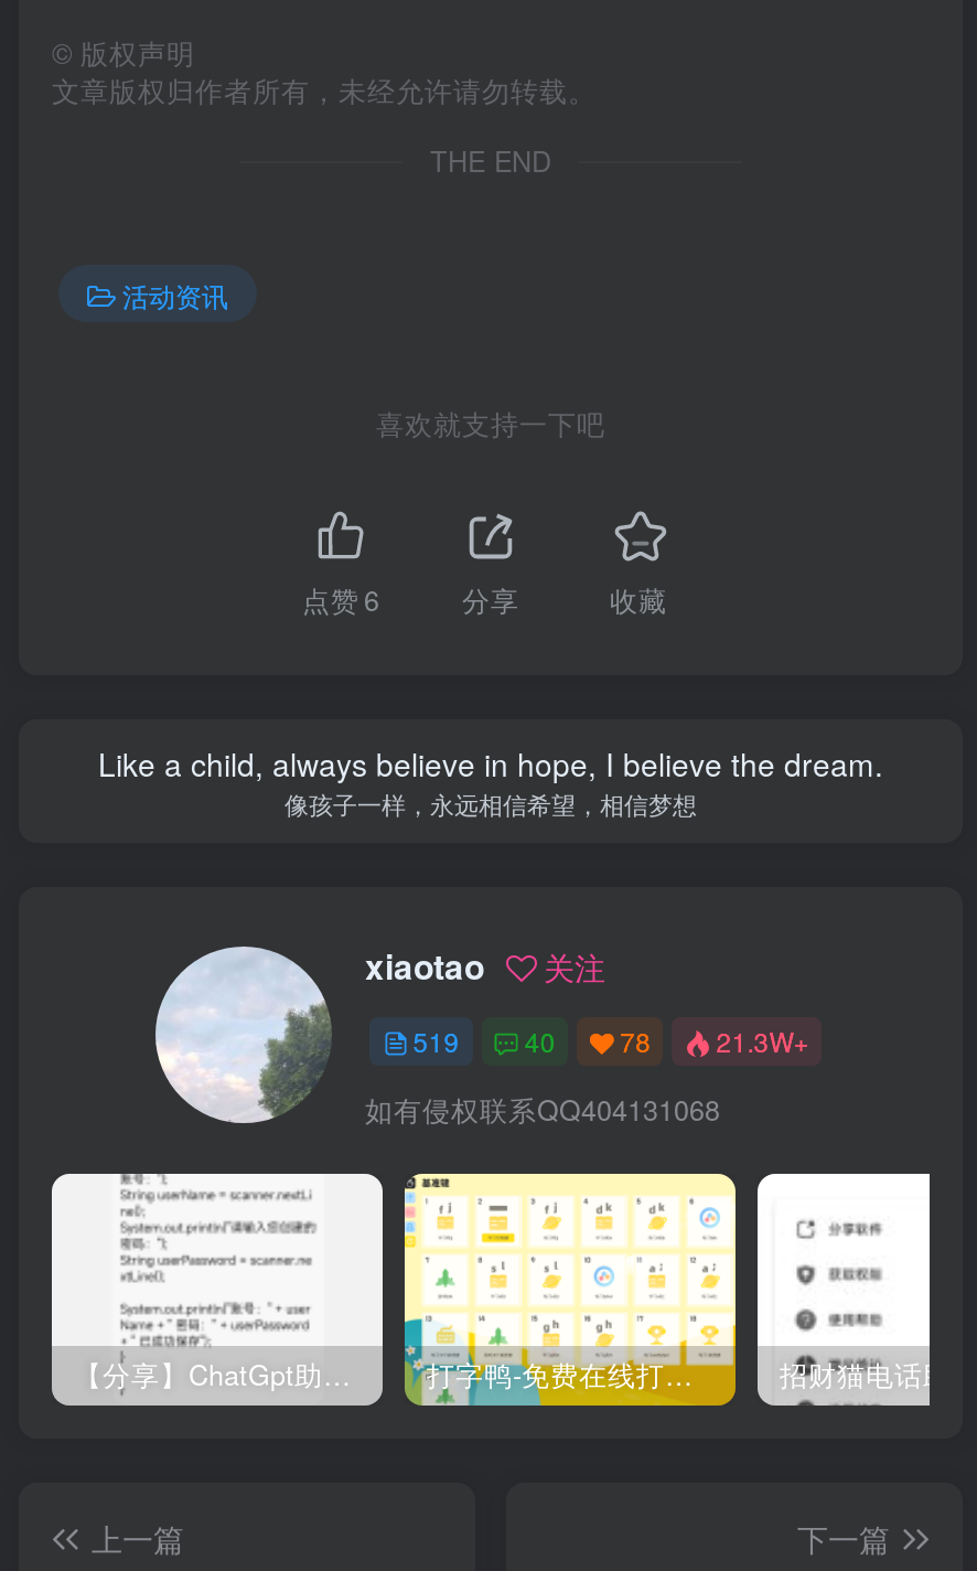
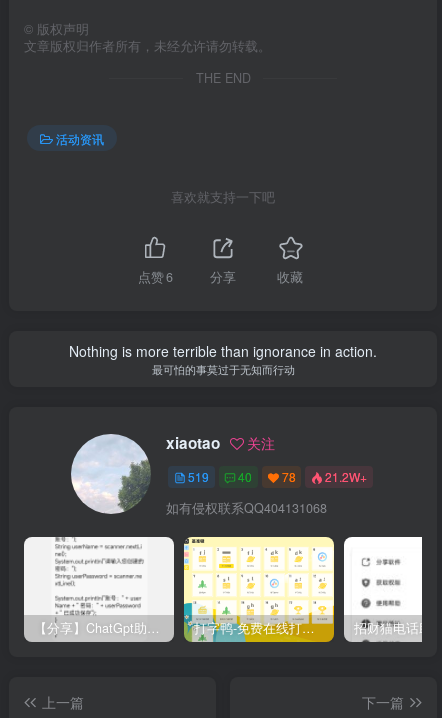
- Like a child, always believe in hope, I believe the dream.
- 像孩子一样，永远相信希望，相信梦想
+ Nothing is more terrible than ignorance in action.
+ 最可怕的事莫过于无知而行动

- 519 40 78 21.3W+
+ 519 40 78 21.2W+
